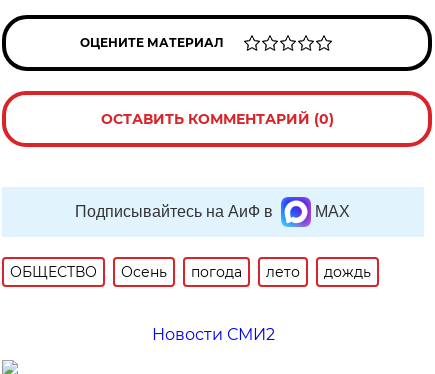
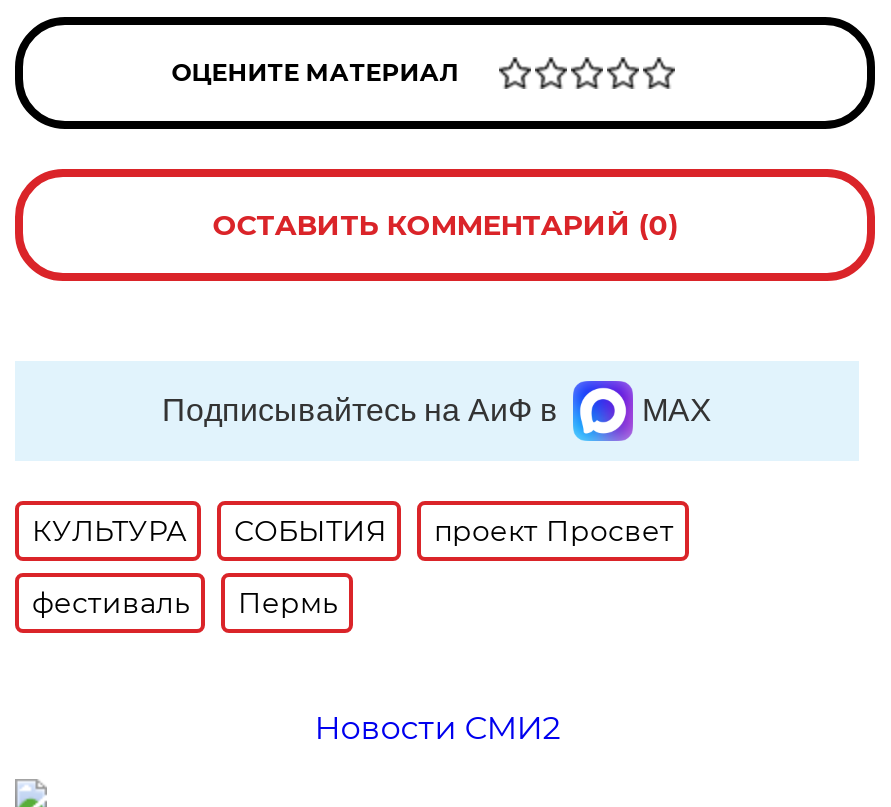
- ОБЩЕСТВО
- Осень
- погода
- лето
- дождь
+ КУЛЬТУРА
+ СОБЫТИЯ
+ проект Просвет
+ фестиваль
+ Пермь
